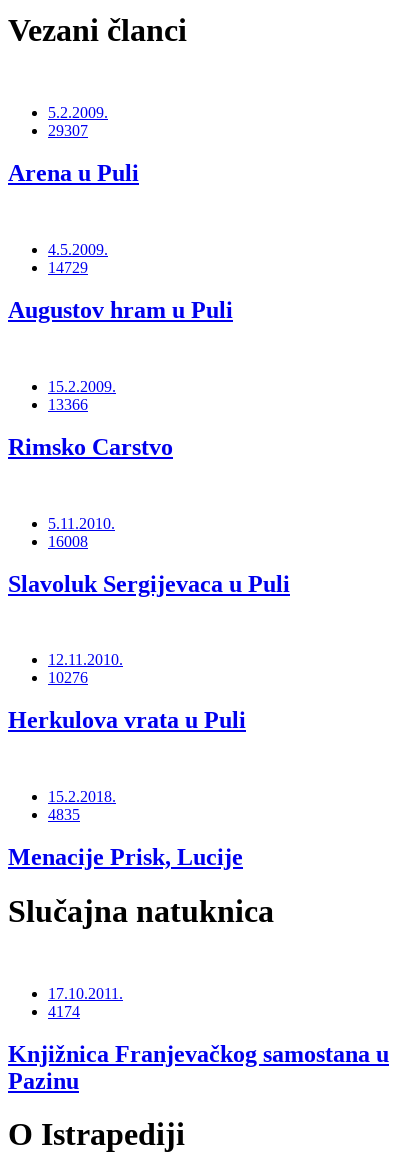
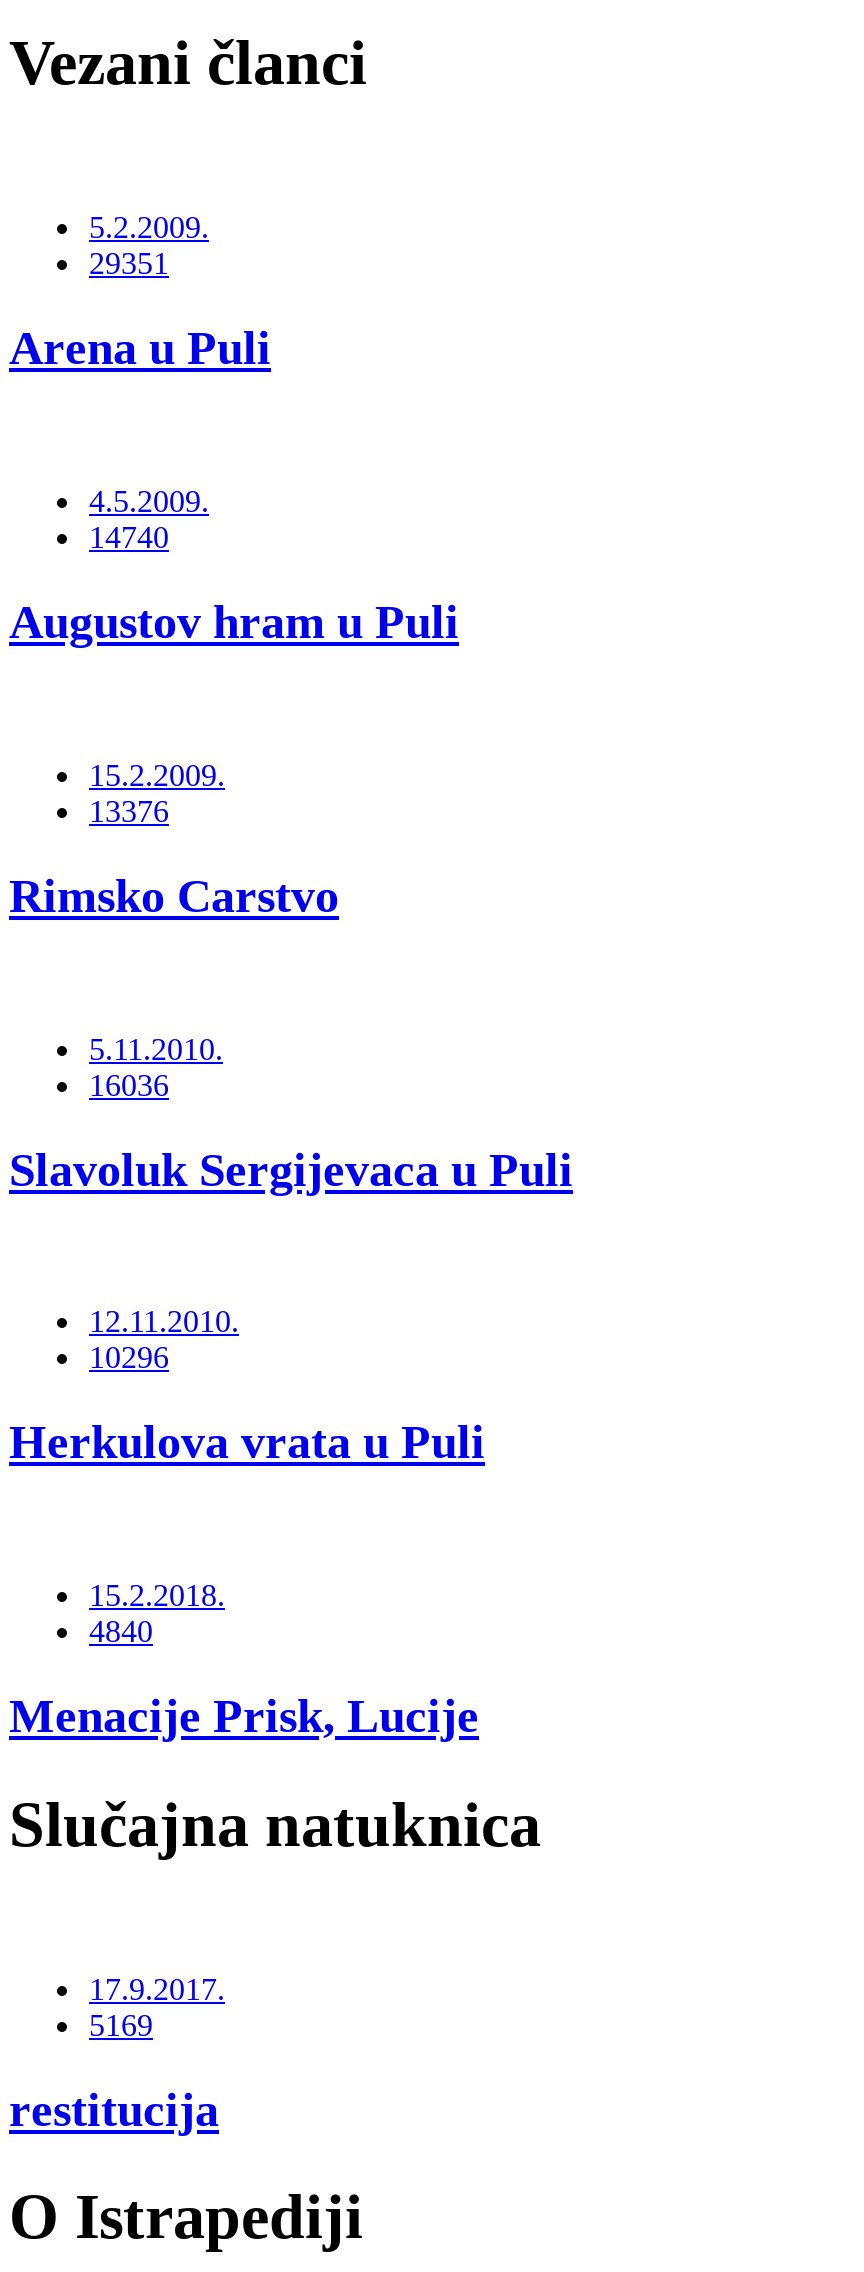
- 29307
+ 29351

- 14729
+ 14740

- 13366
+ 13376

- 16008
+ 16036

- 10276
+ 10296

- 4835
+ 4840

- 17.10.2011.
- 4174
+ 17.9.2017.
+ 5169

- Knjižnica Franjevačkog samostana u
- Pazinu
+ restitucija
